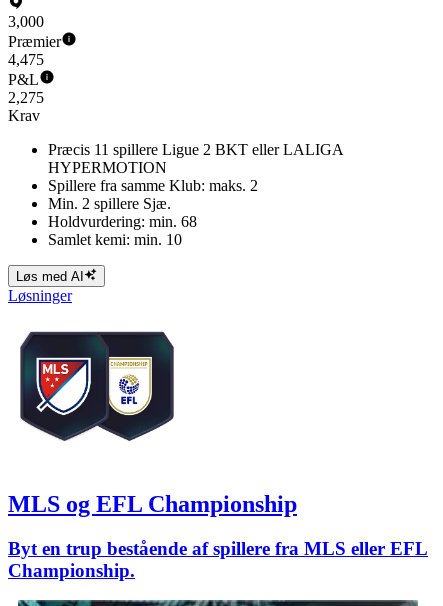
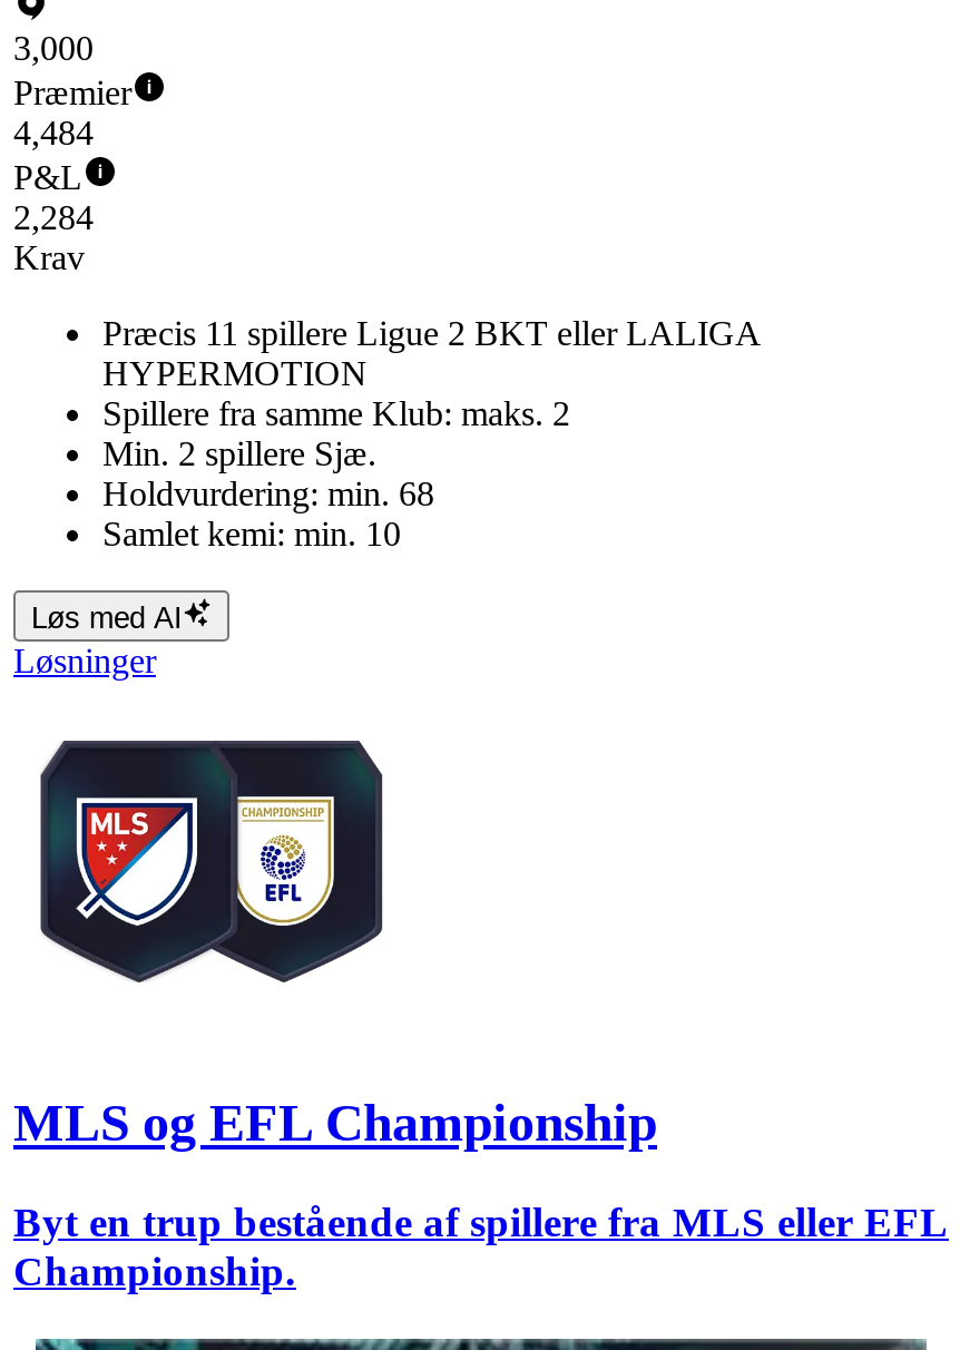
- 4,475
+ 4,484

- 2,275
+ 2,284
